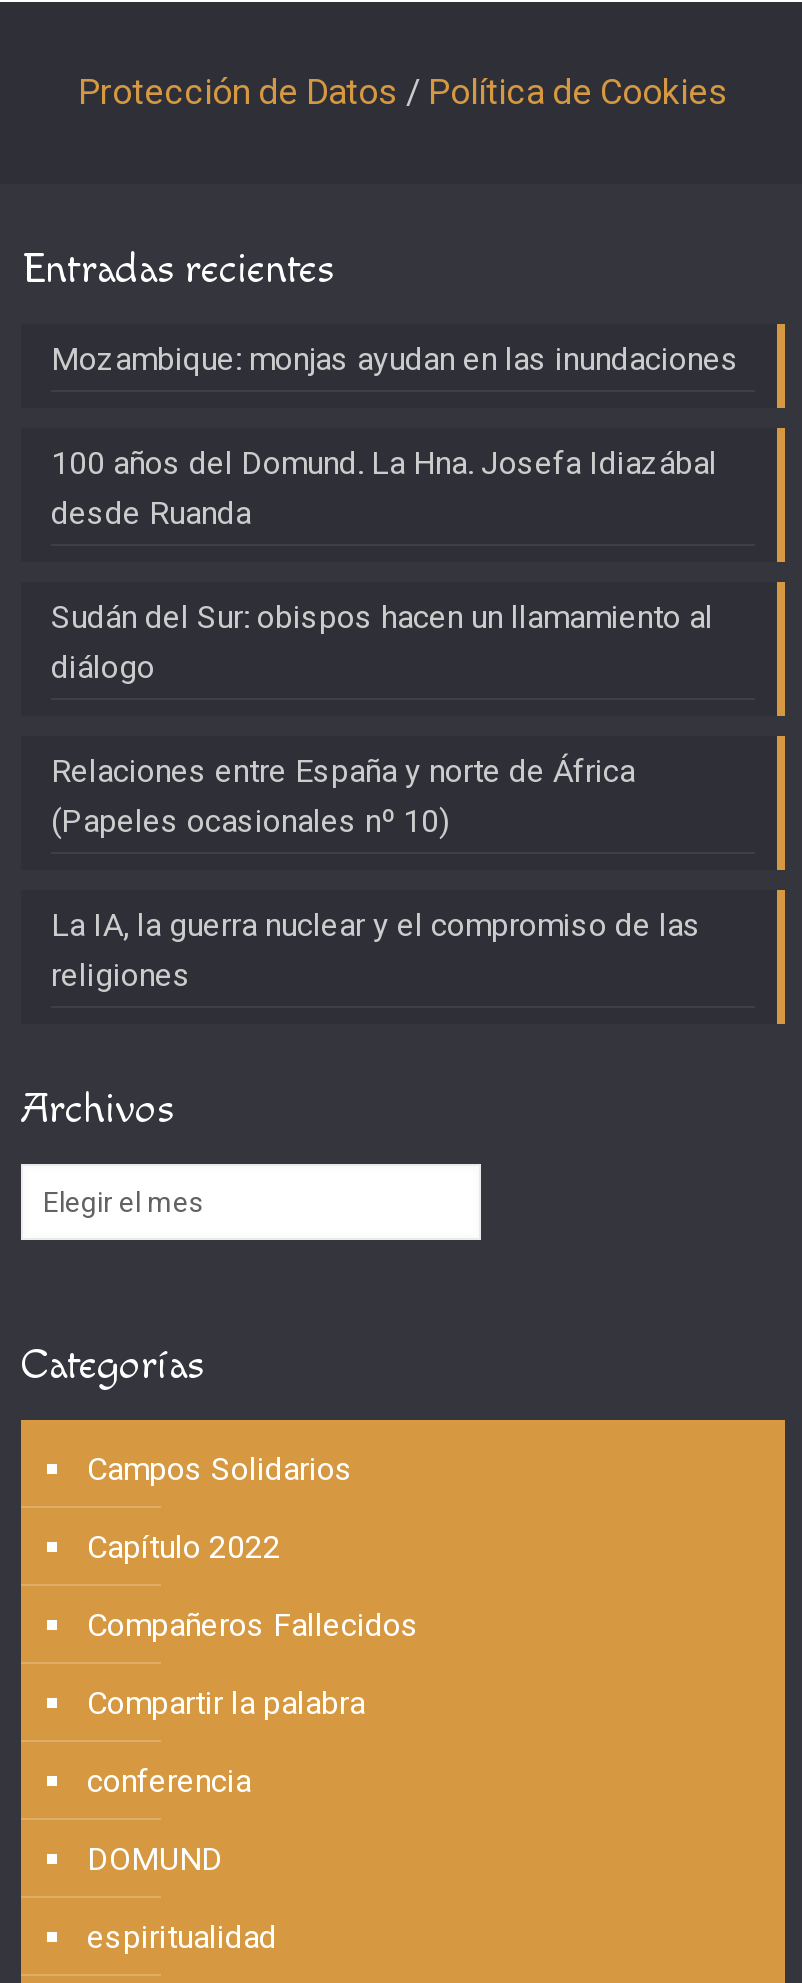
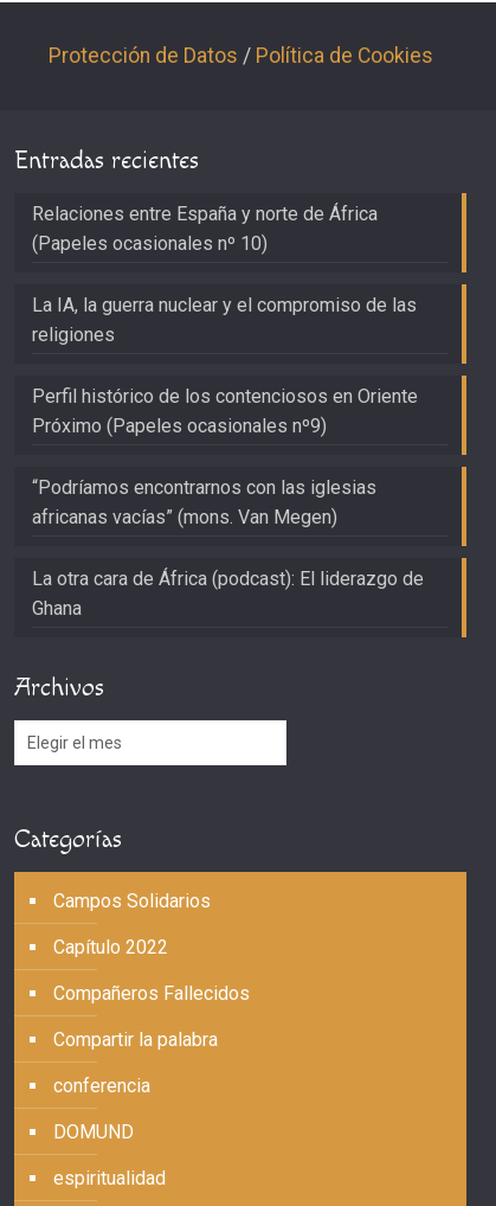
- Mozambique: monjas ayudan en las inundaciones
- 100 años del Domund. La Hna. Josefa Idiazábal
- desde Ruanda
- Sudán del Sur: obispos hacen un llamamiento al
- diálogo

moved up: Relaciones entre España y norte de África | (Papeles ocasionales nº 10) | La IA, la guerra nuclear y el compromiso de las | religiones

+ Perfil histórico de los contenciosos en Oriente
+ Próximo (Papeles ocasionales nº9)
+ “Podríamos encontrarnos con las iglesias
+ africanas vacías” (mons. Van Megen)
+ La otra cara de África (podcast): El liderazgo de
+ Ghana
